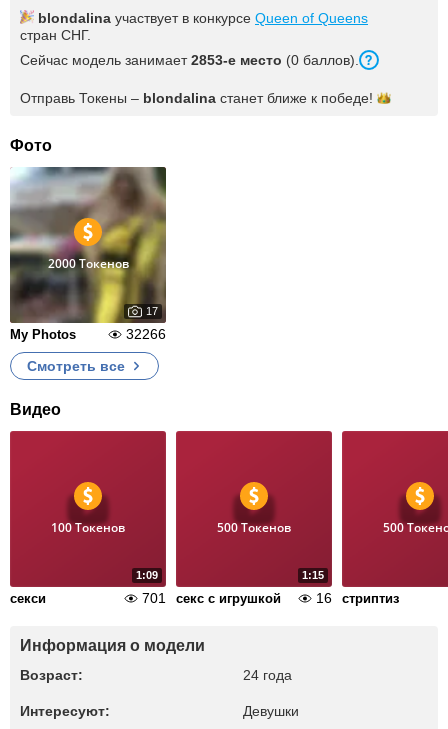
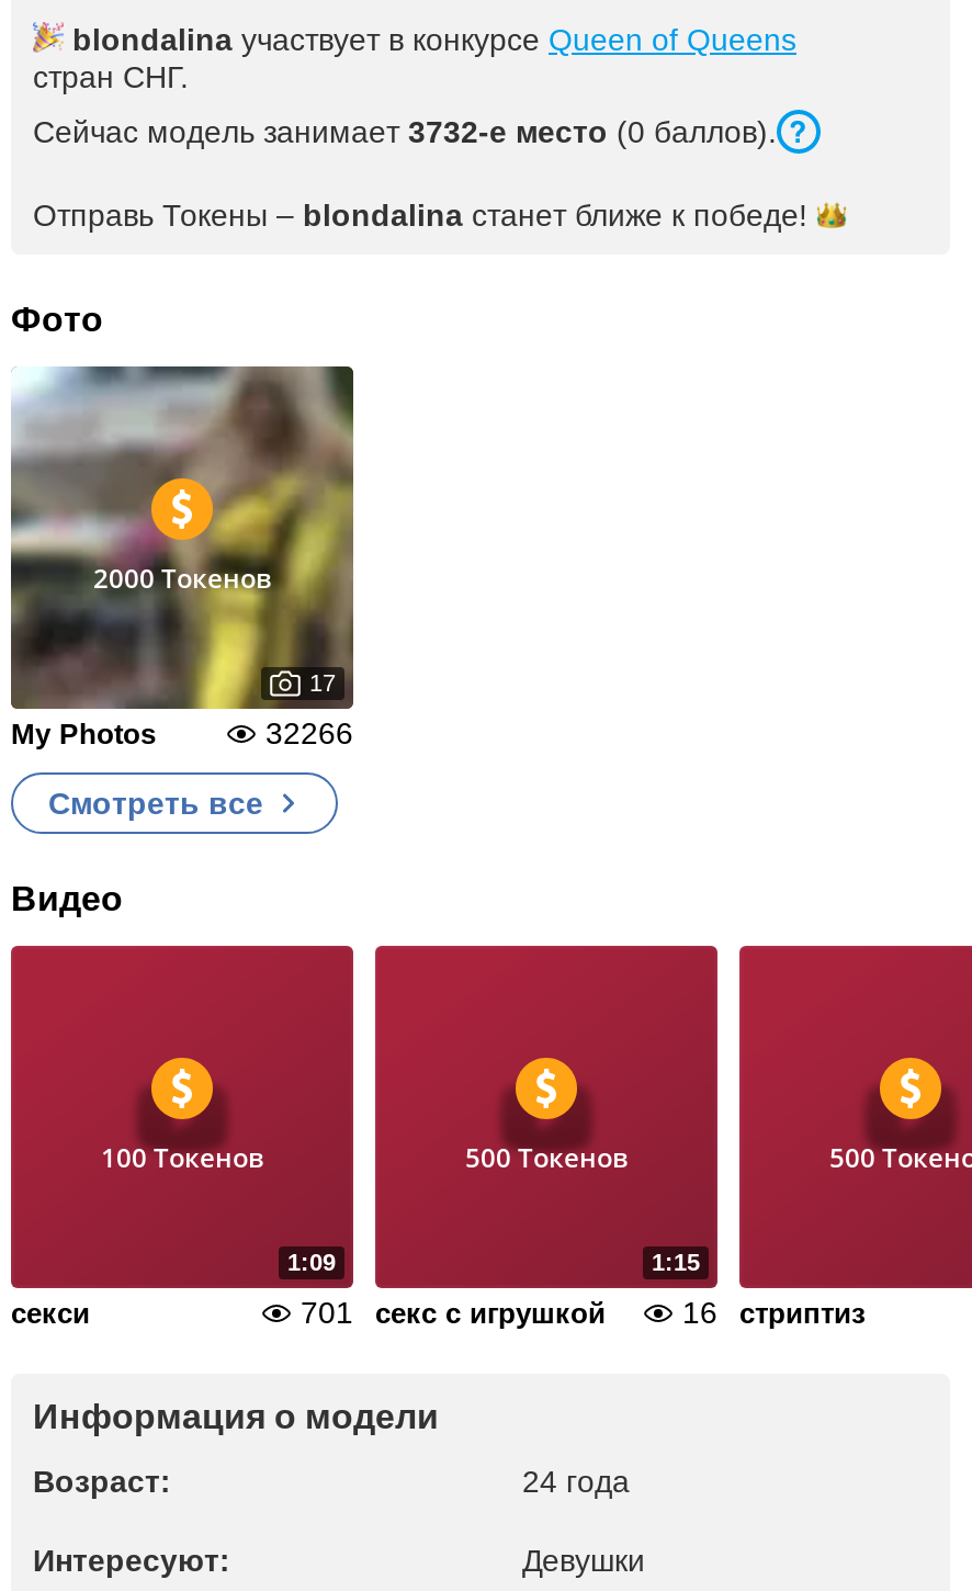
- Сейчас модель занимает 2853-е место (0 баллов).
+ Сейчас модель занимает 3732-е место (0 баллов).
